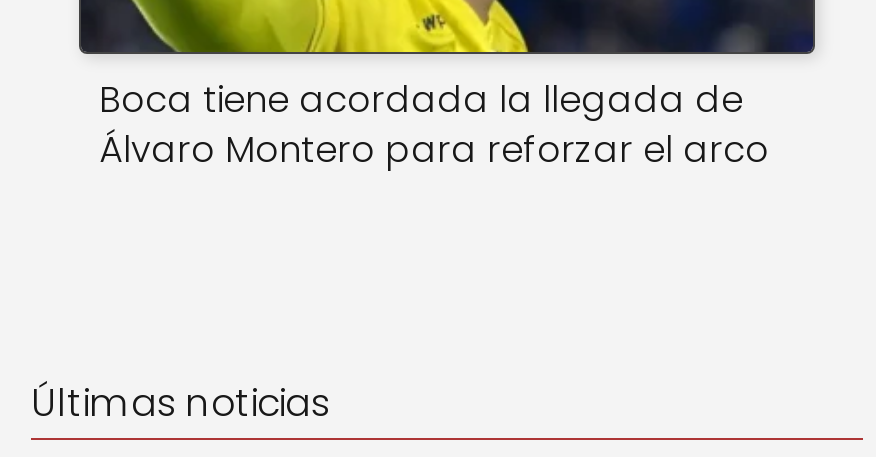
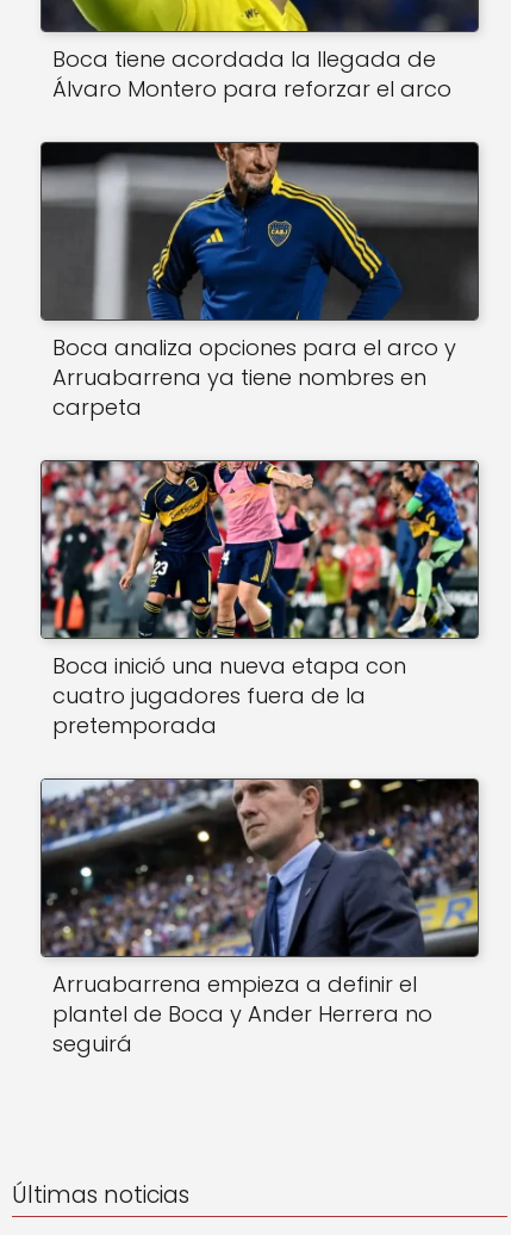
+ [image]
+ Boca analiza opciones para el arco y
+ Arruabarrena ya tiene nombres en
+ carpeta

+ [image]
+ Boca inició una nueva etapa con
+ cuatro jugadores fuera de la
+ pretemporada

+ [image]
+ Arruabarrena empieza a definir el
+ plantel de Boca y Ander Herrera no
+ seguirá
